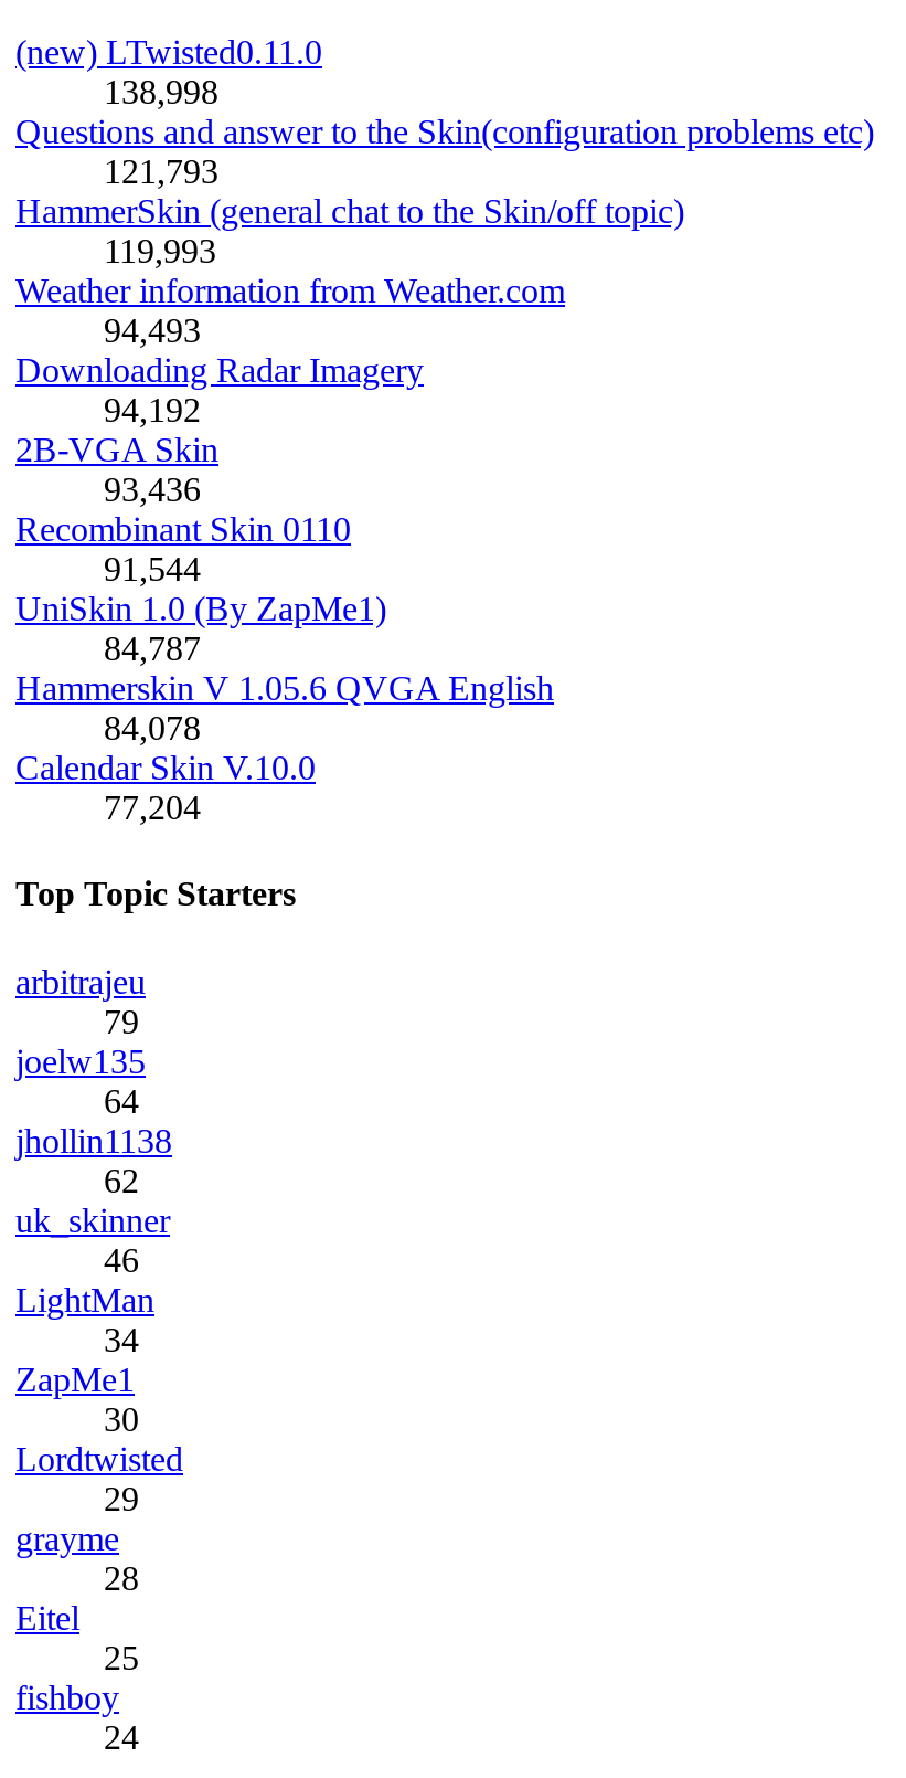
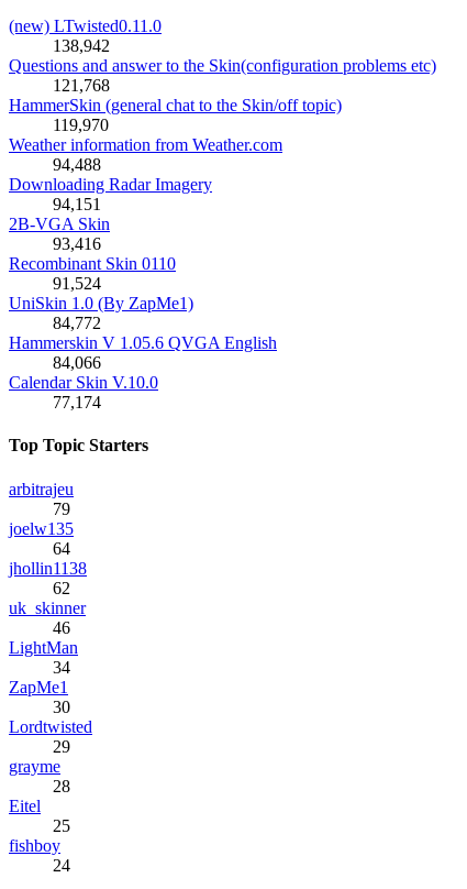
- 138,998
+ 138,942

- 121,793
+ 121,768

- 119,993
+ 119,970

- 94,493
+ 94,488

- 94,192
+ 94,151

- 93,436
+ 93,416

- 91,544
+ 91,524

- 84,787
+ 84,772

- 84,078
+ 84,066

- 77,204
+ 77,174
